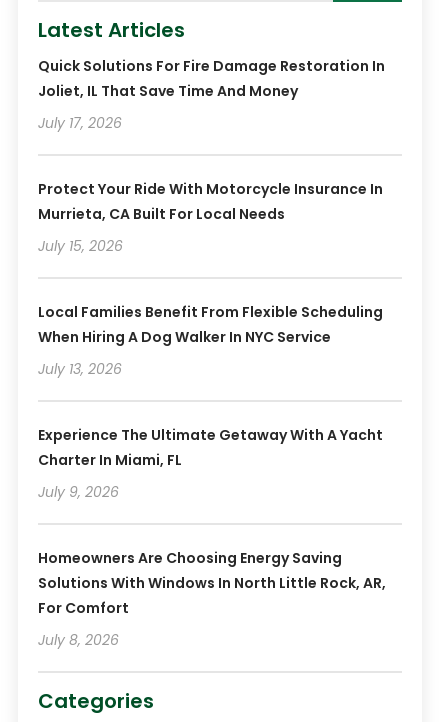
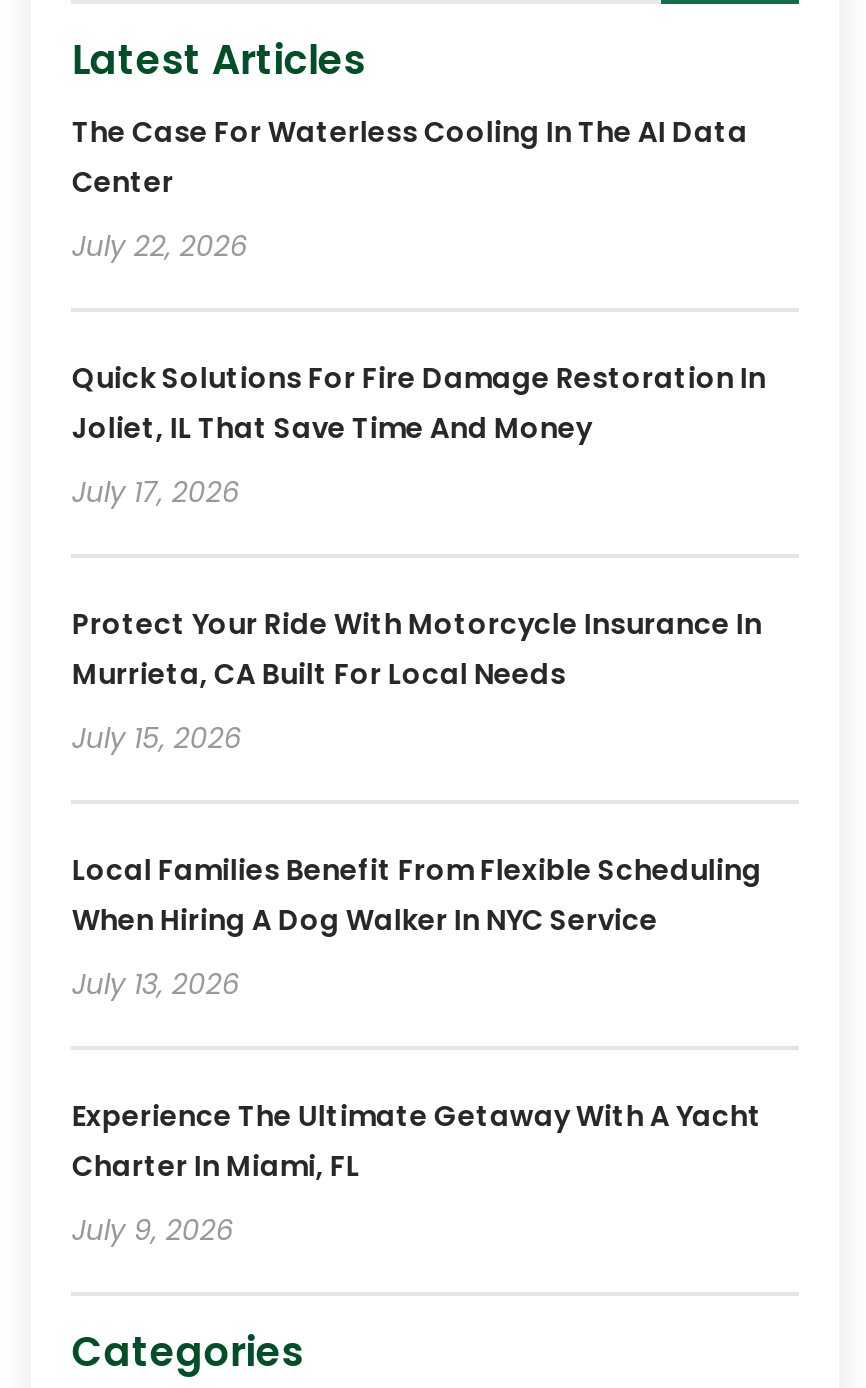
+ The Case For Waterless Cooling In The AI Data
+ Center
+ July 22, 2026

moved down: Quick Solutions For Fire Damage Restoration In | Joliet, IL That Save Time And Money | July 17, 2026 | ... | Charter In Miami, FL | July 9, 2026

- Homeowners Are Choosing Energy Saving
- Solutions With Windows In North Little Rock, AR,
- For Comfort
- July 8, 2026
